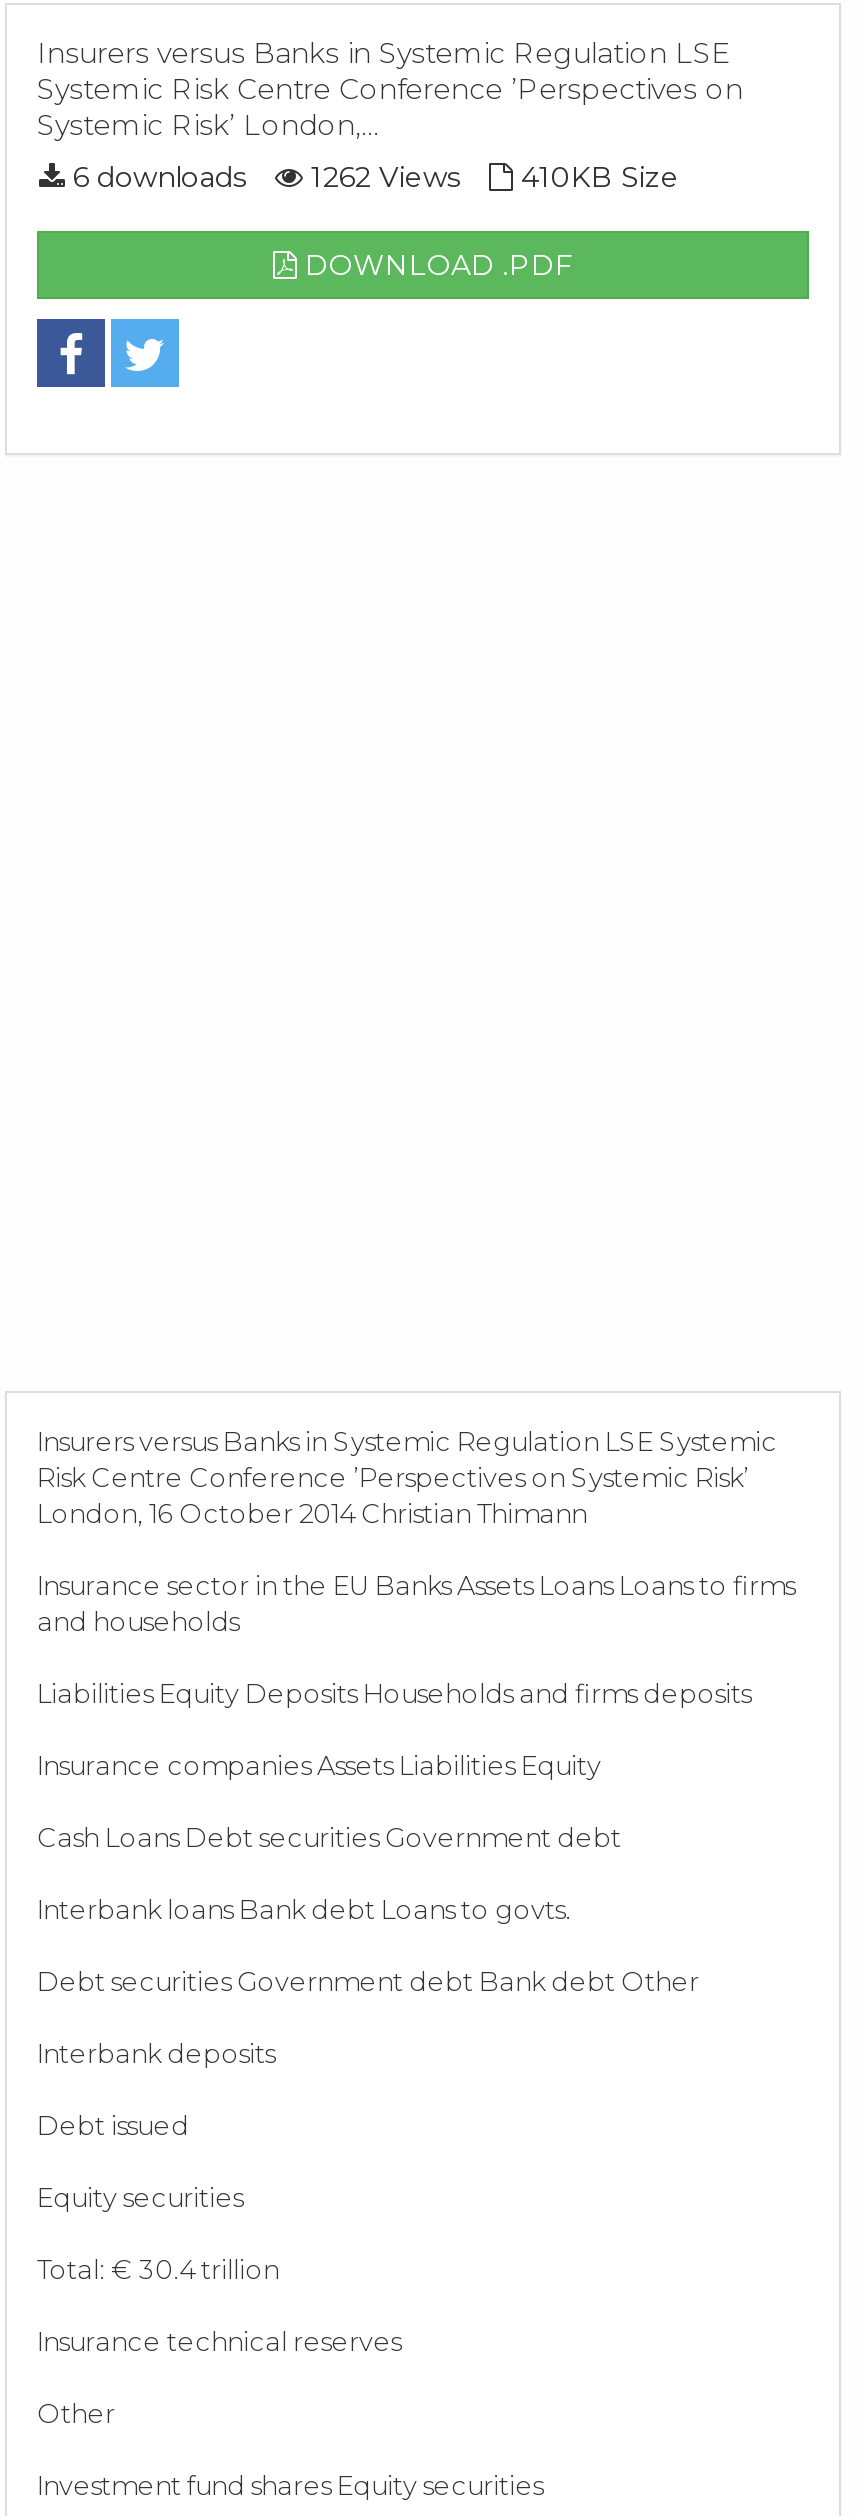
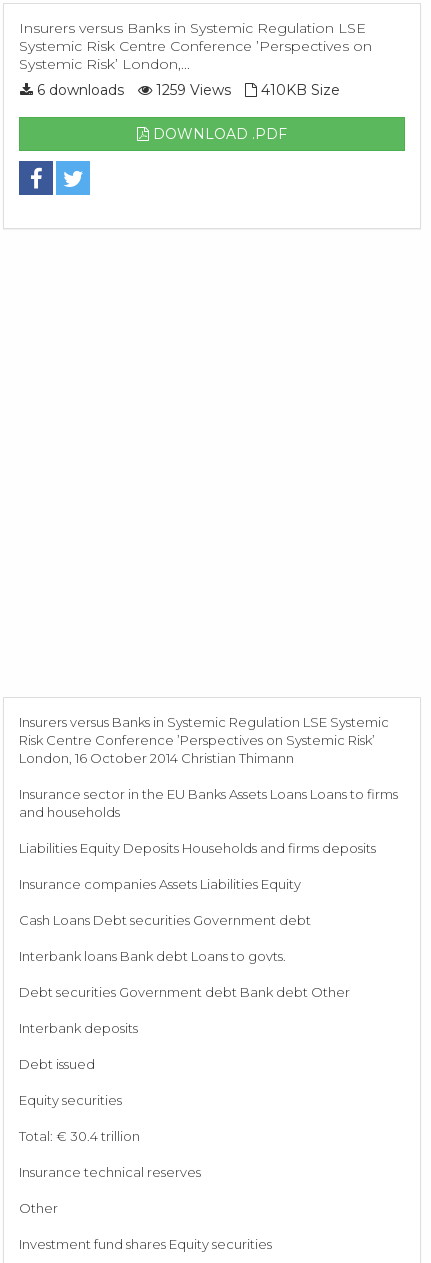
- 6 downloads 1262 Views 410KB Size
+ 6 downloads 1259 Views 410KB Size
